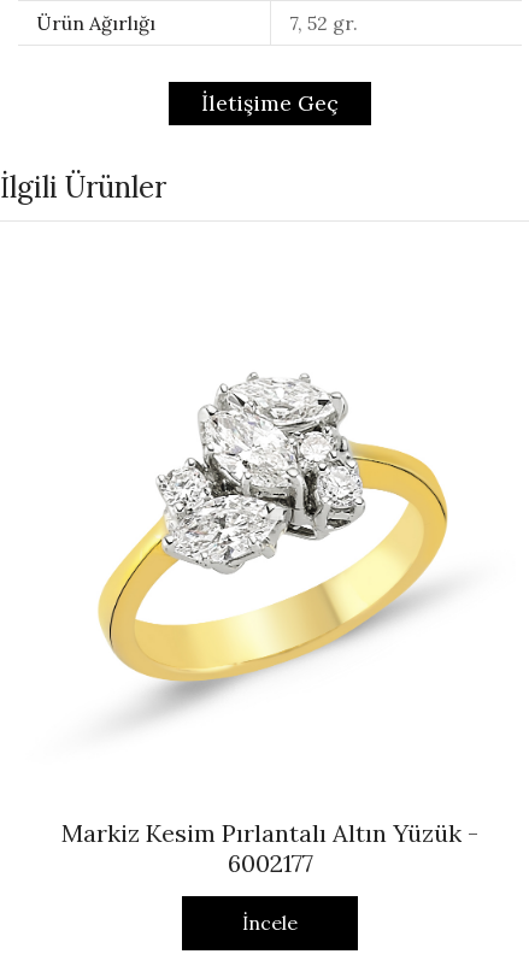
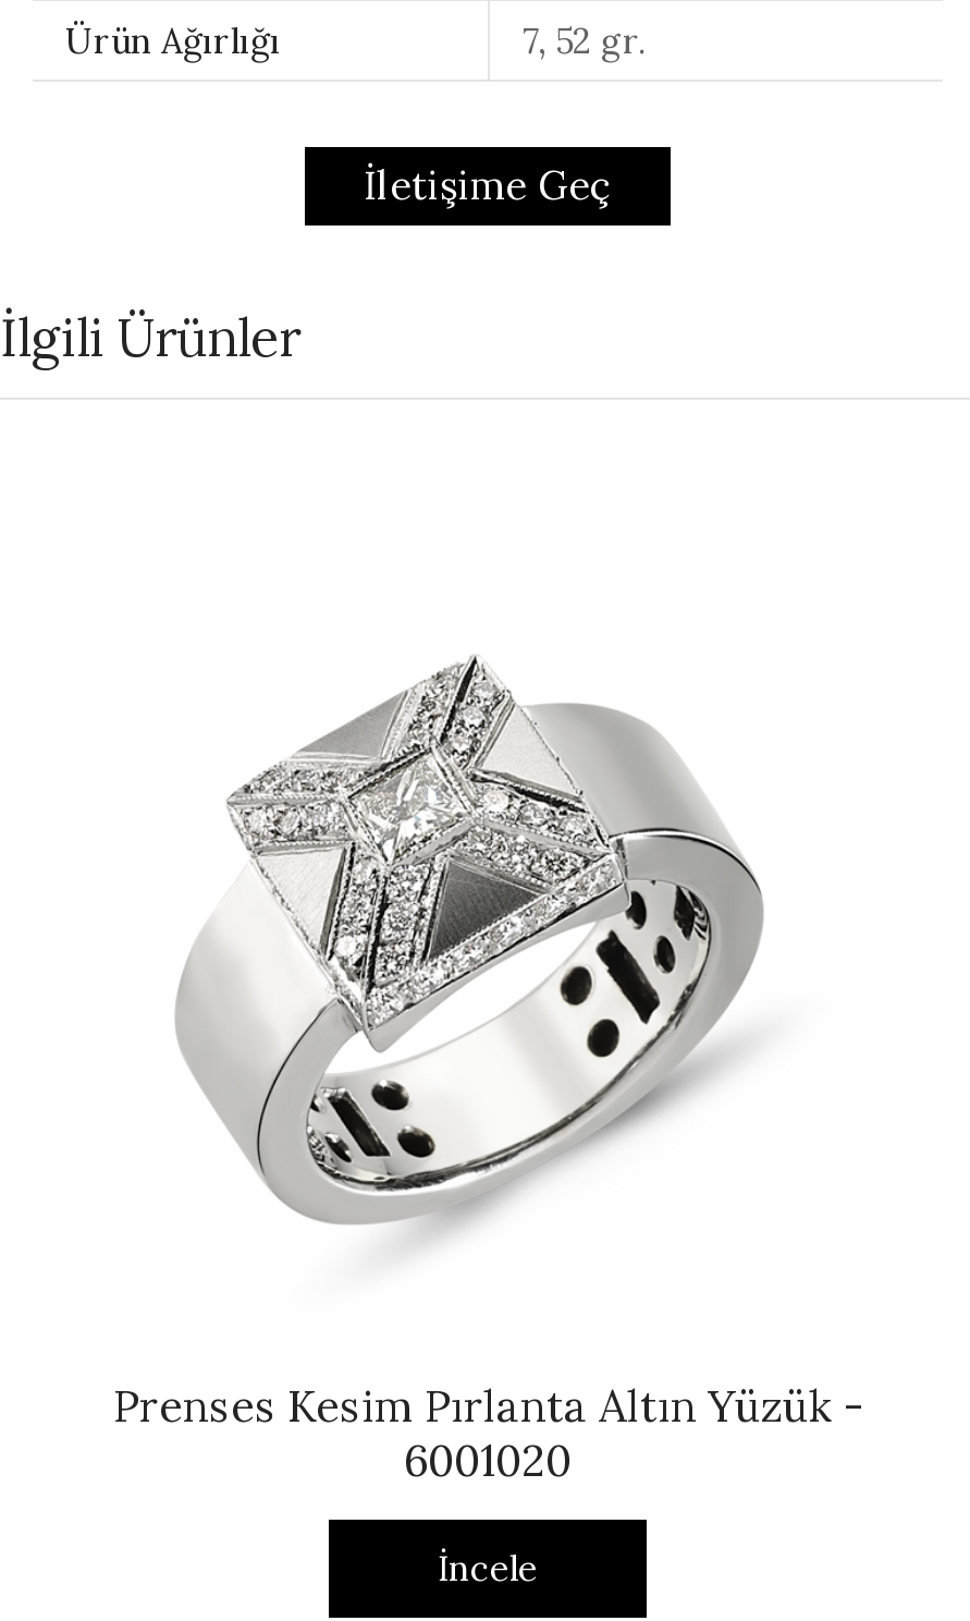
- [image]
+ [image]

- Markiz Kesim Pırlantalı Altın Yüzük -
+ Prenses Kesim Pırlanta Altın Yüzük -

- 6002177
+ 6001020
